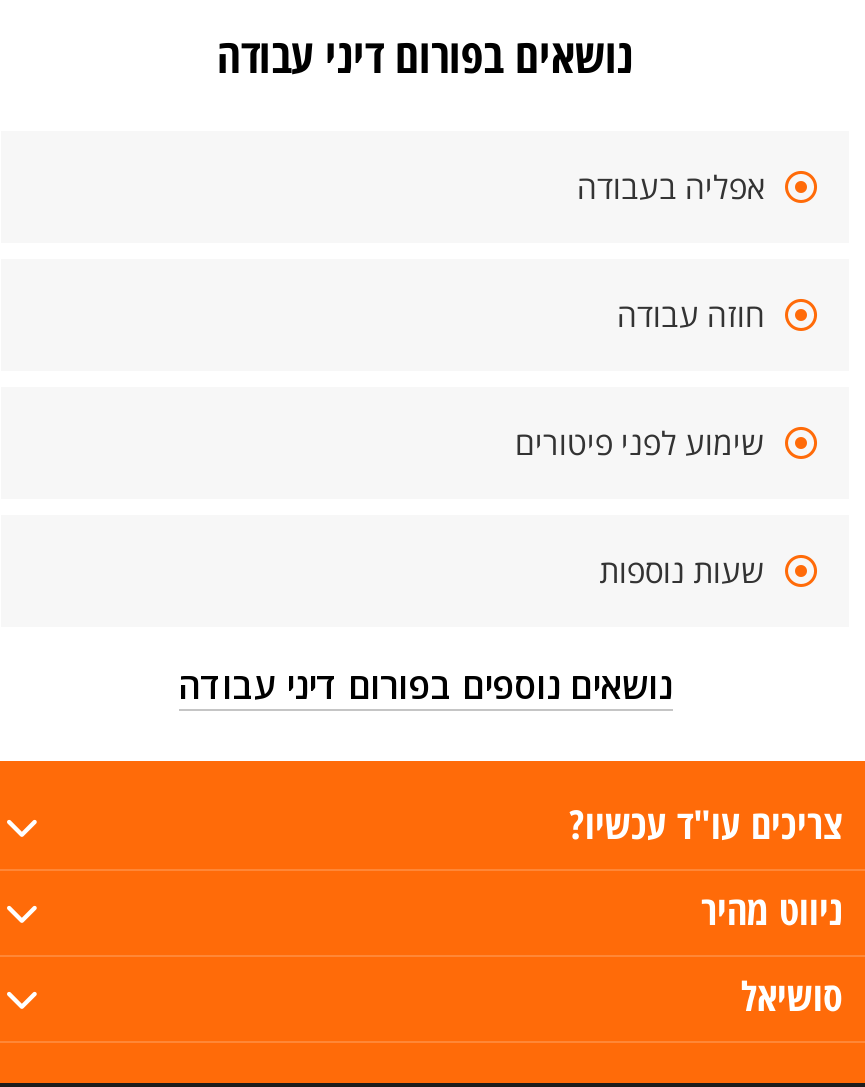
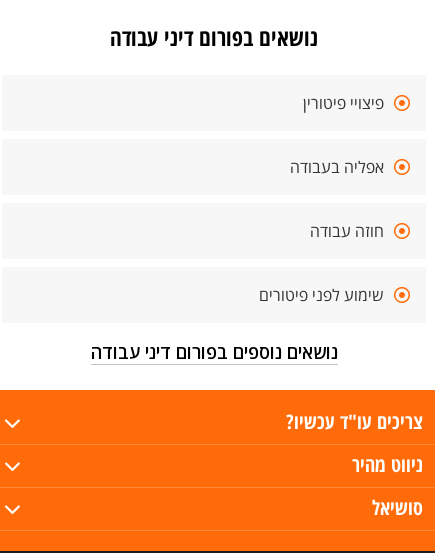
+ פיצויי פיטורין

moved down: אפליה בעבודה | חוזה עבודה | שימוע לפני פיטורים

- שעות נוספות
